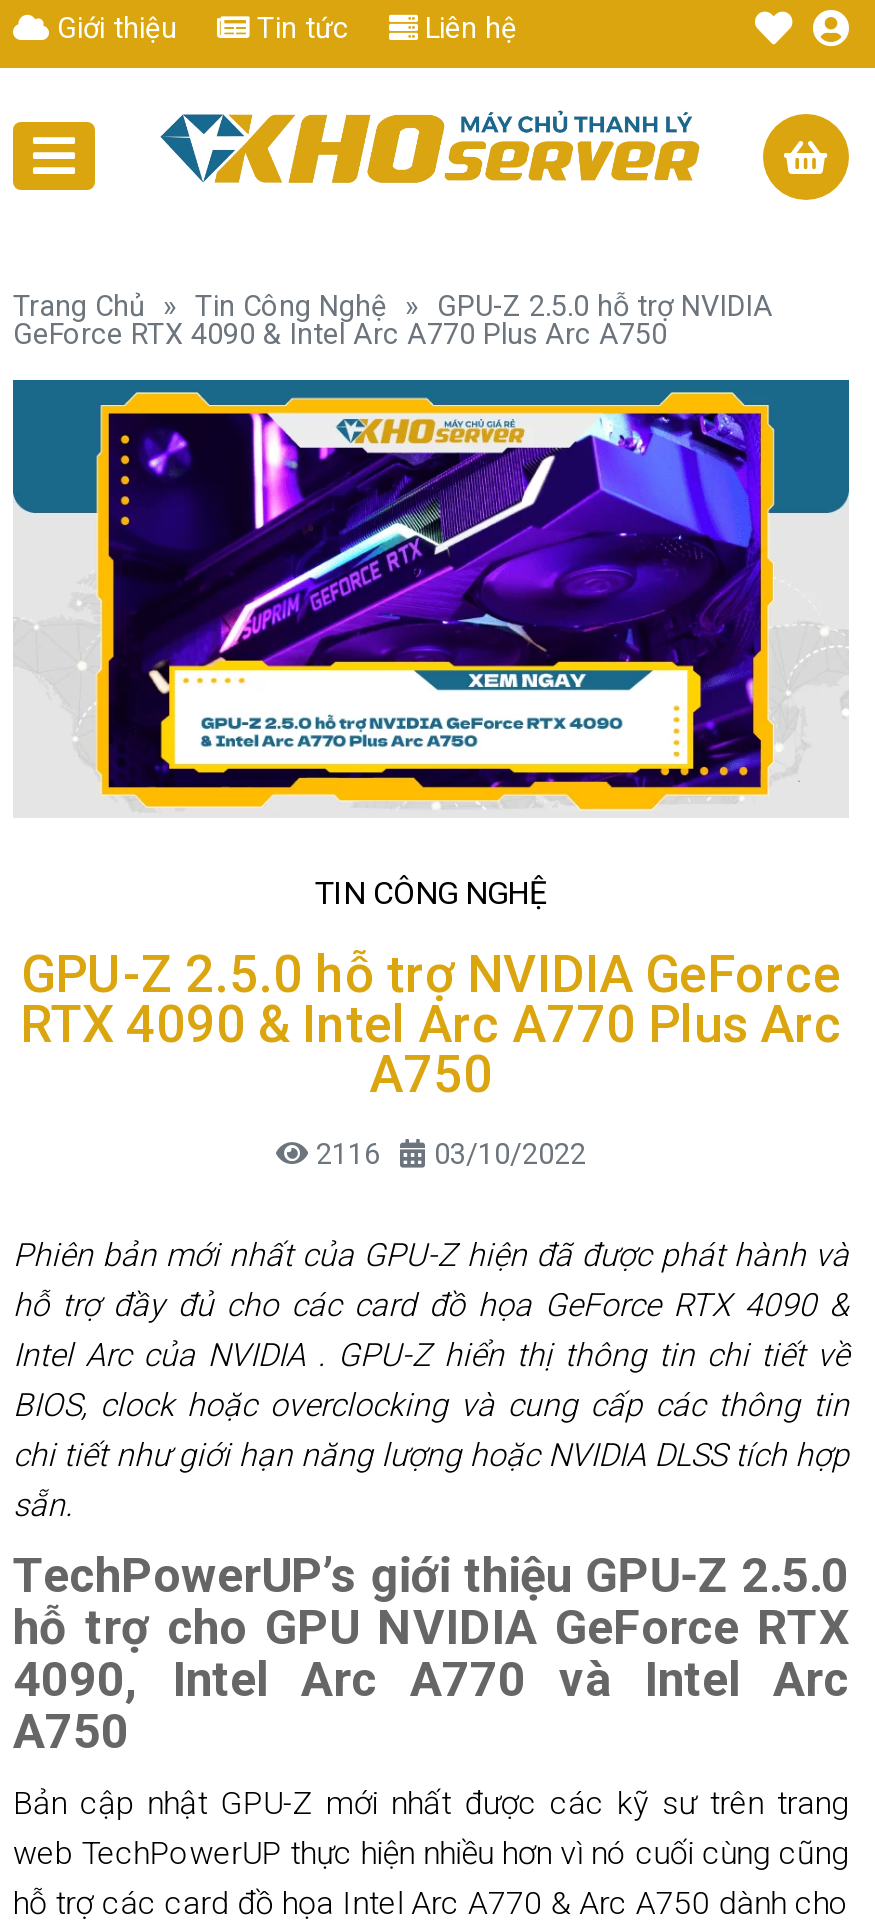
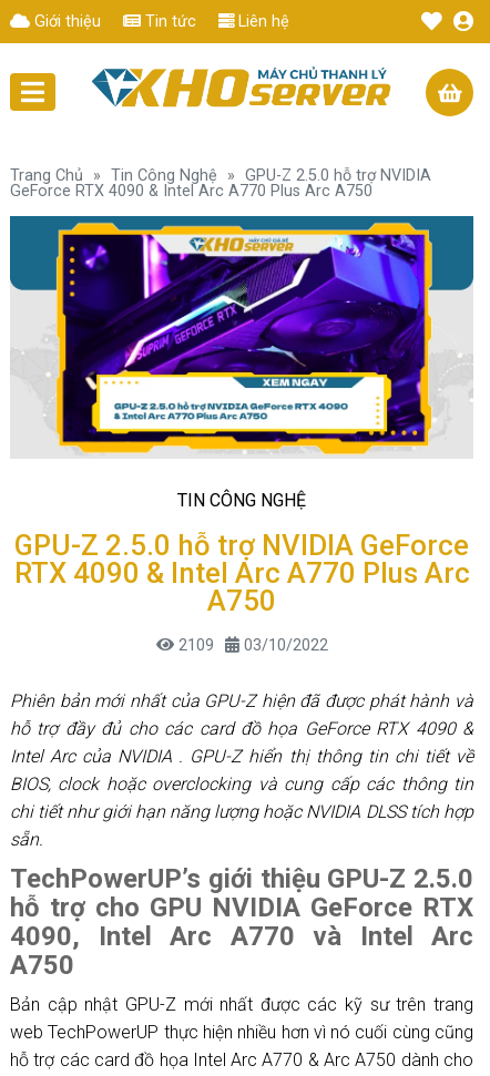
- 2116 03/10/2022
+ 2109 03/10/2022
